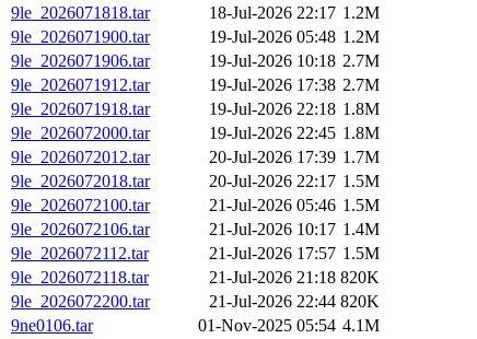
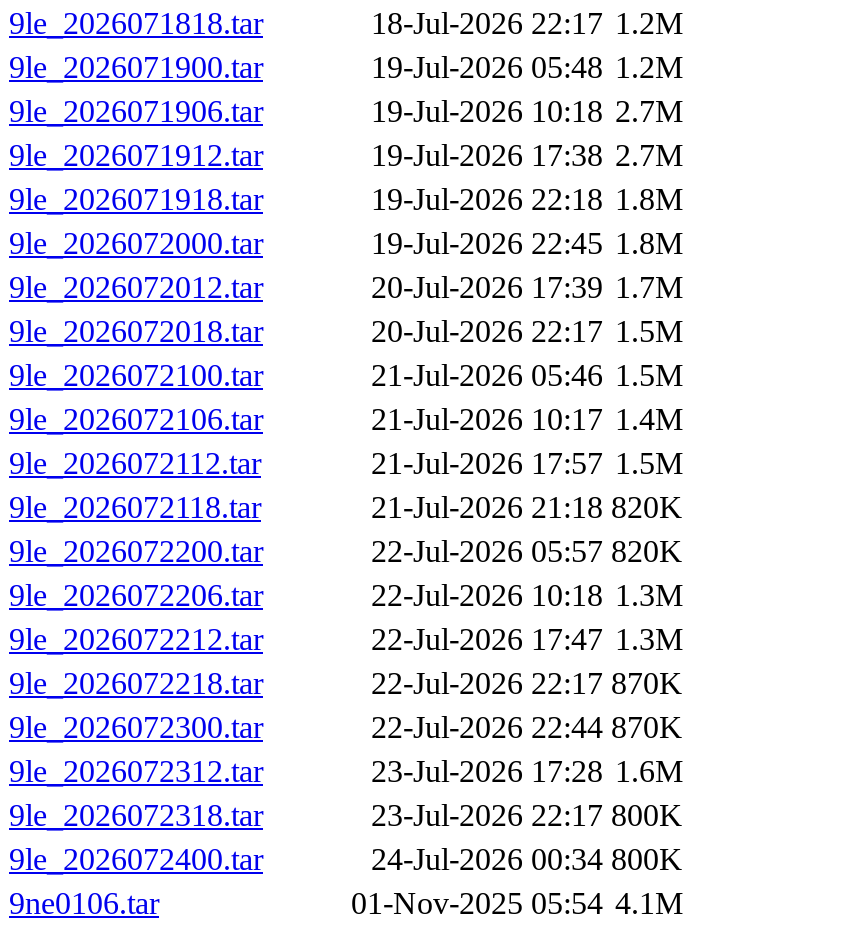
- 21-Jul-2026 22:44 820K
+ 22-Jul-2026 05:57 820K
+ 9le_2026072206.tar
+ 22-Jul-2026 10:18 1.3M
+ 9le_2026072212.tar
+ 22-Jul-2026 17:47 1.3M
+ 9le_2026072218.tar
+ 22-Jul-2026 22:17 870K
+ 9le_2026072300.tar
+ 22-Jul-2026 22:44 870K
+ 9le_2026072312.tar
+ 23-Jul-2026 17:28 1.6M
+ 9le_2026072318.tar
+ 23-Jul-2026 22:17 800K
+ 9le_2026072400.tar
+ 24-Jul-2026 00:34 800K
